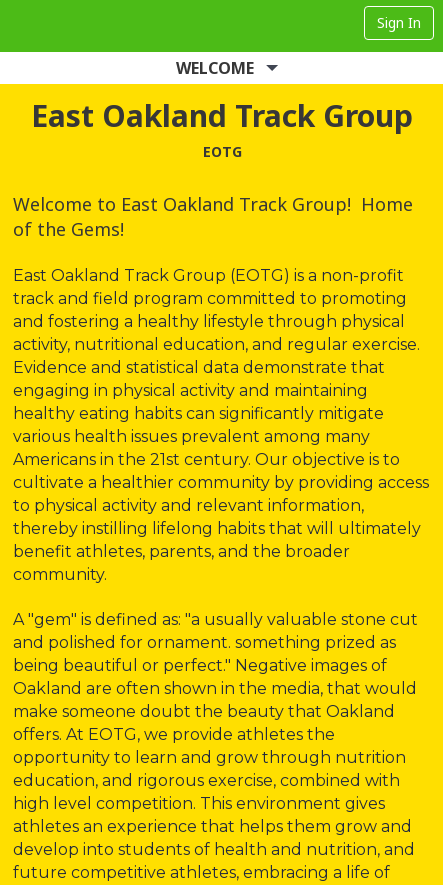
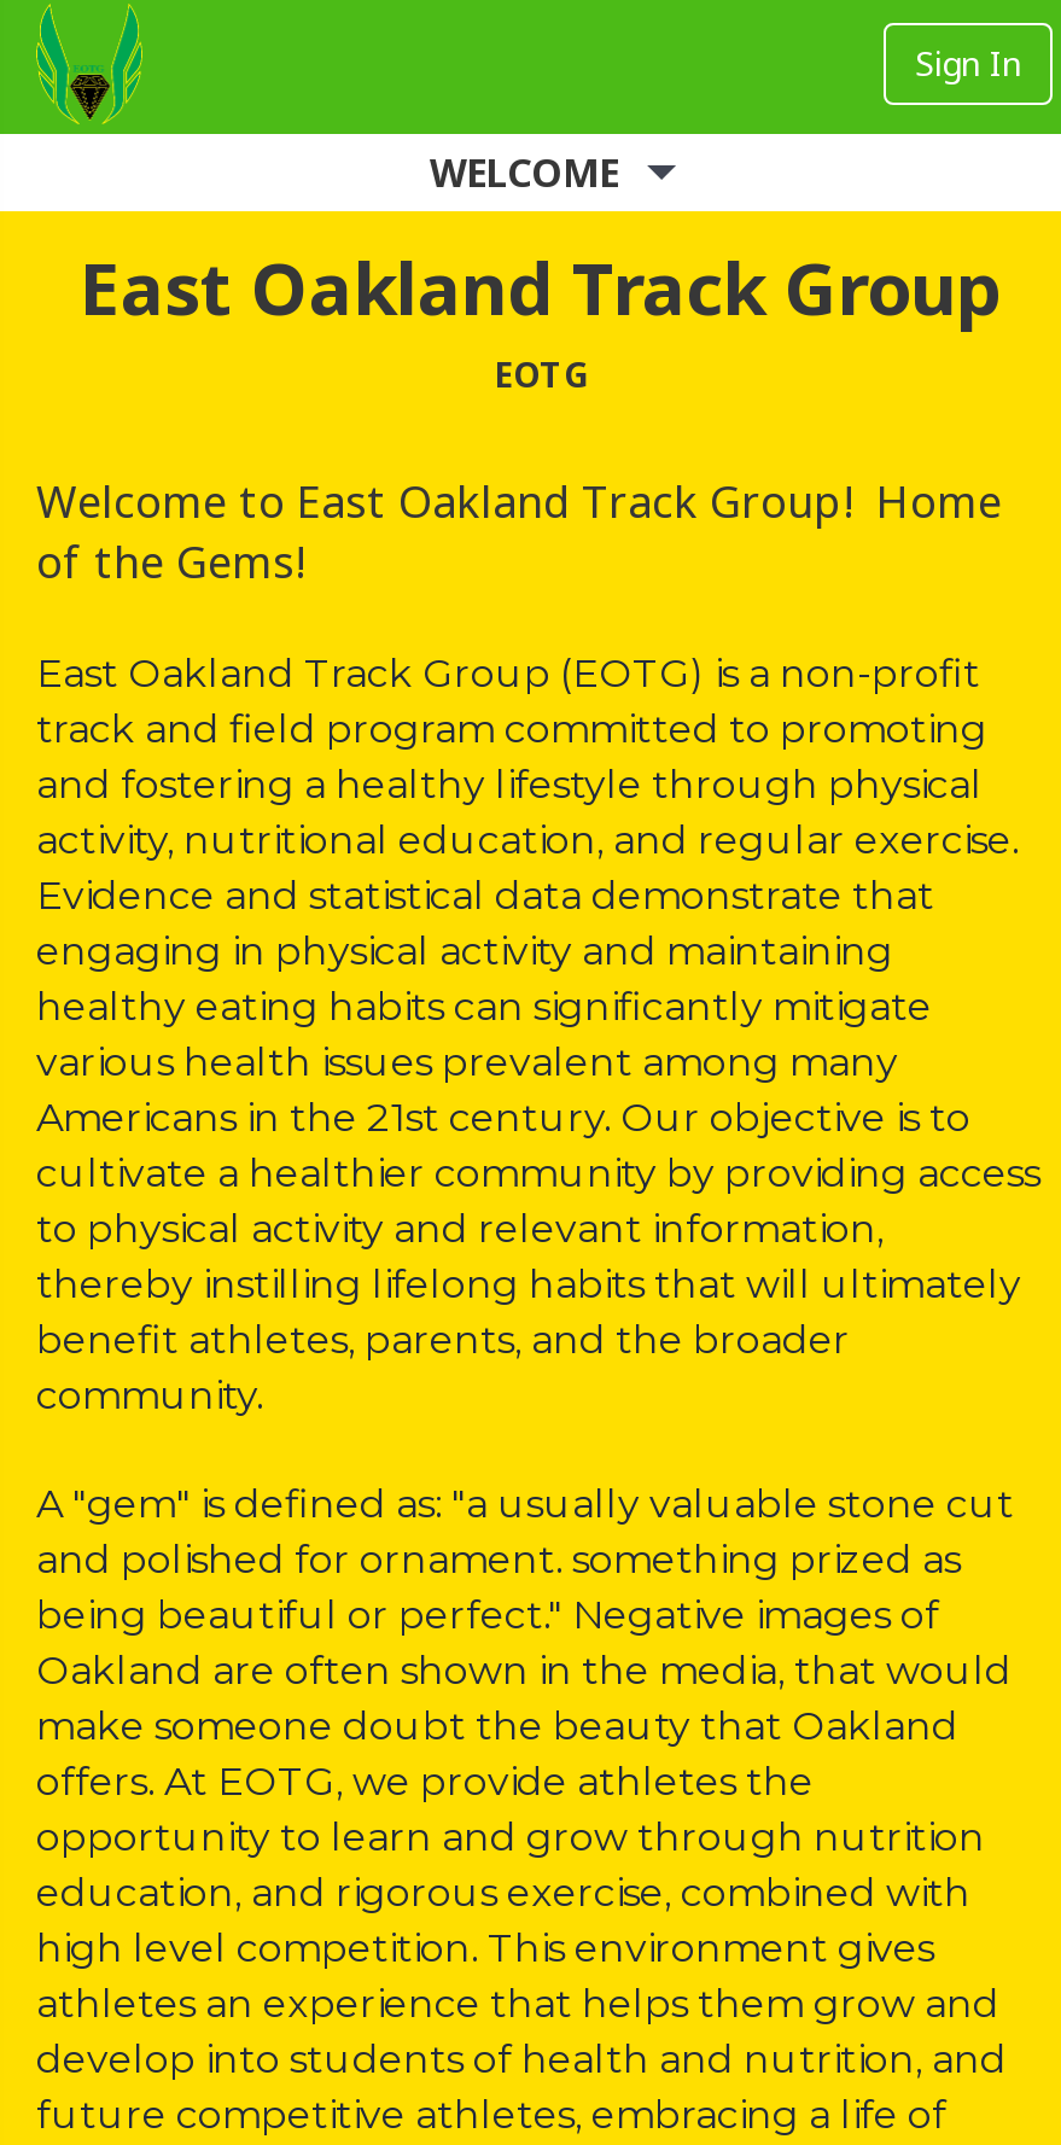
+ [image]
